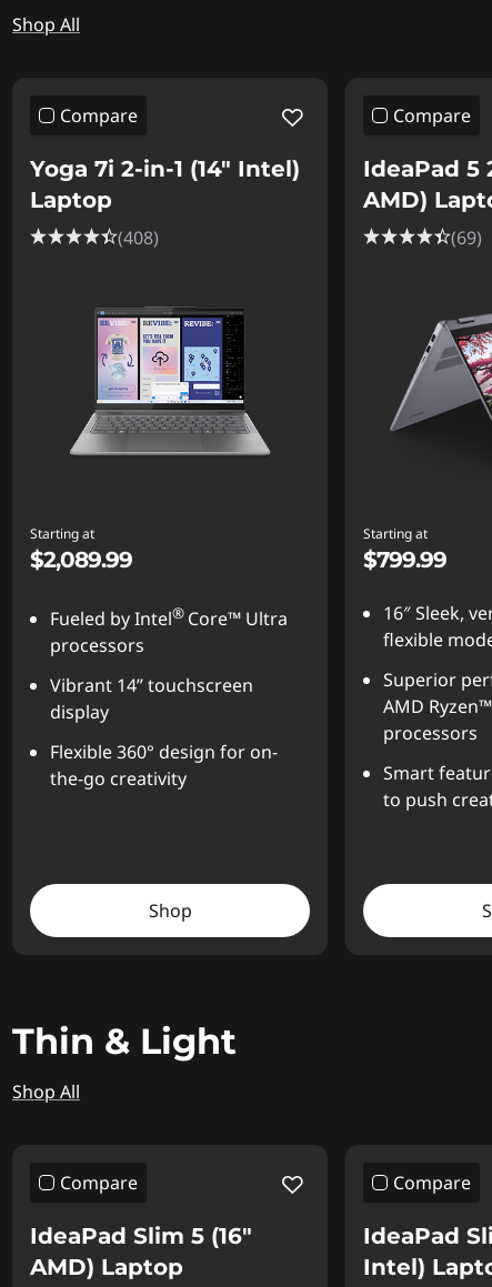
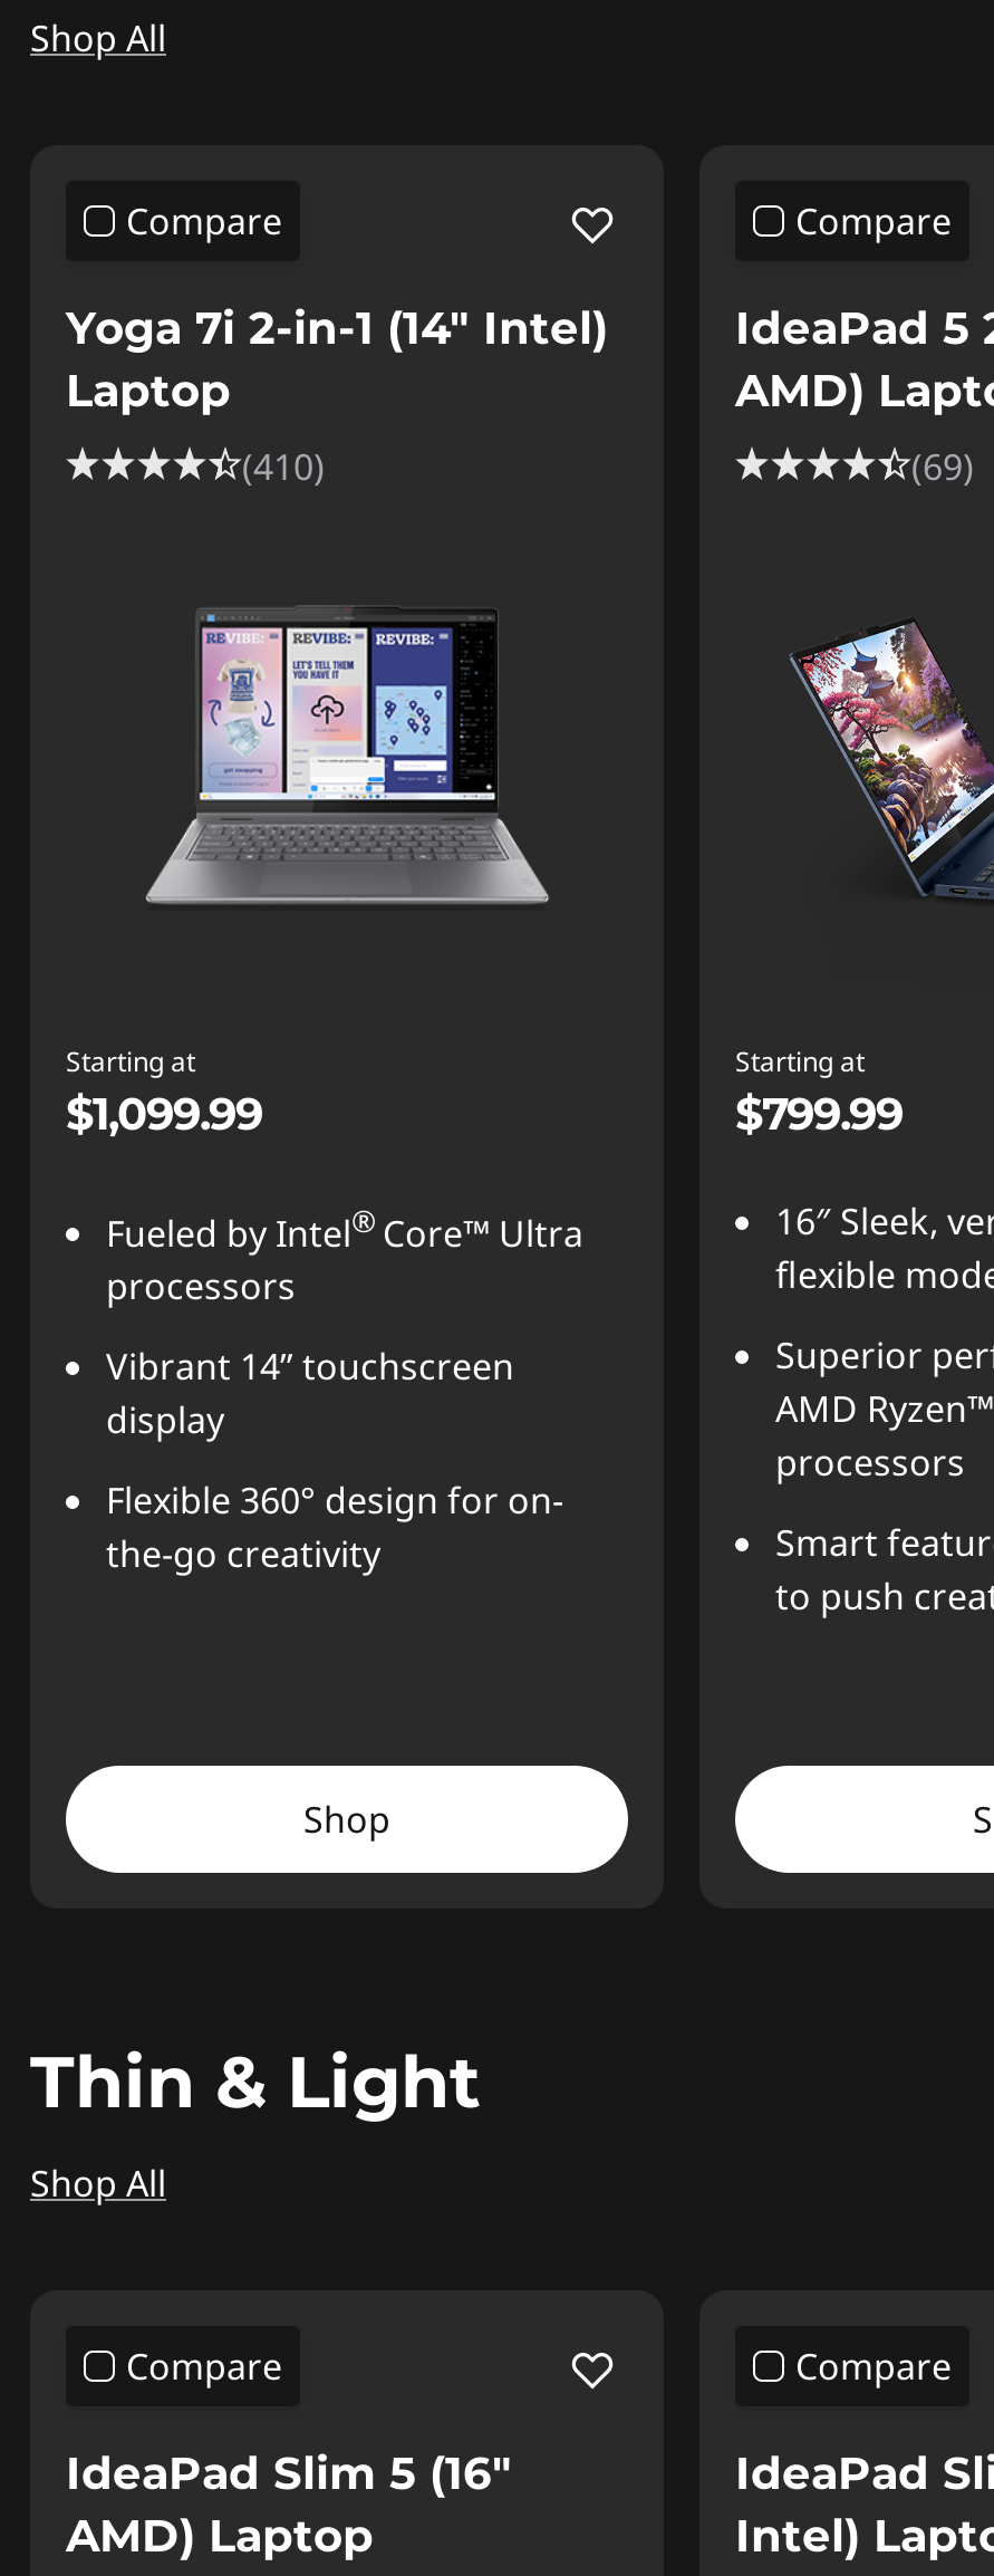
- (408)
+ (410)

- [image]
+ [image]

- $2,089.99
+ $1,099.99
